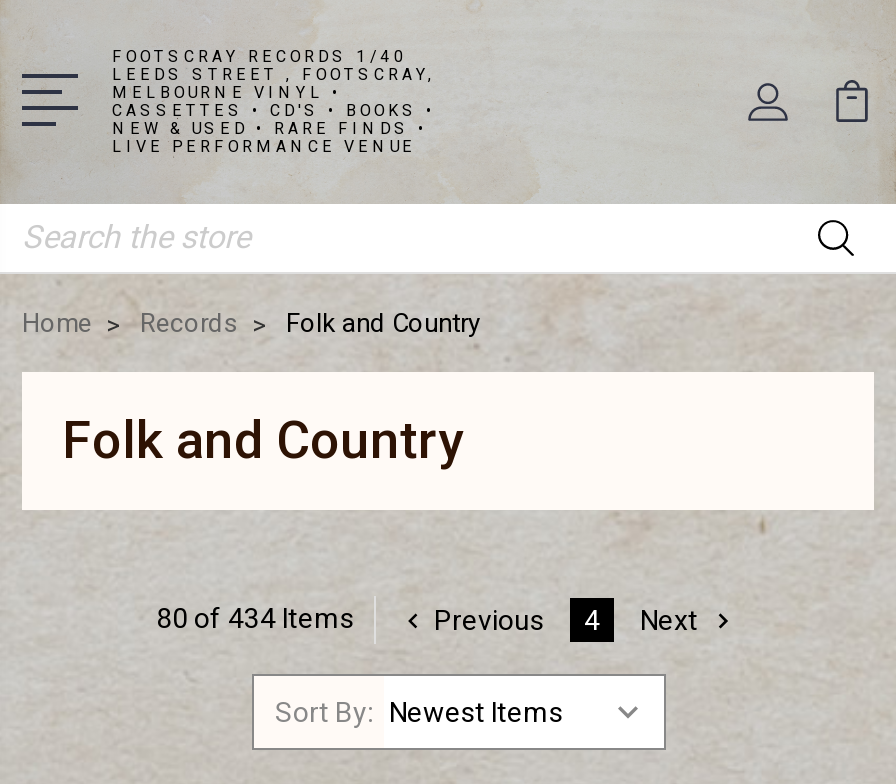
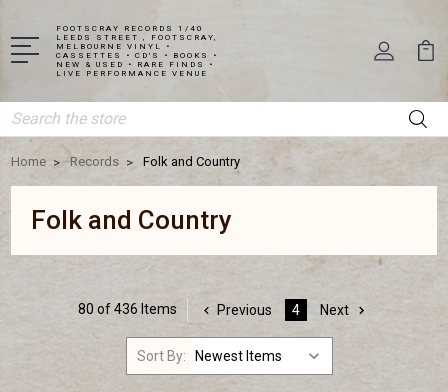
- 80 of 434 Items
+ 80 of 436 Items
